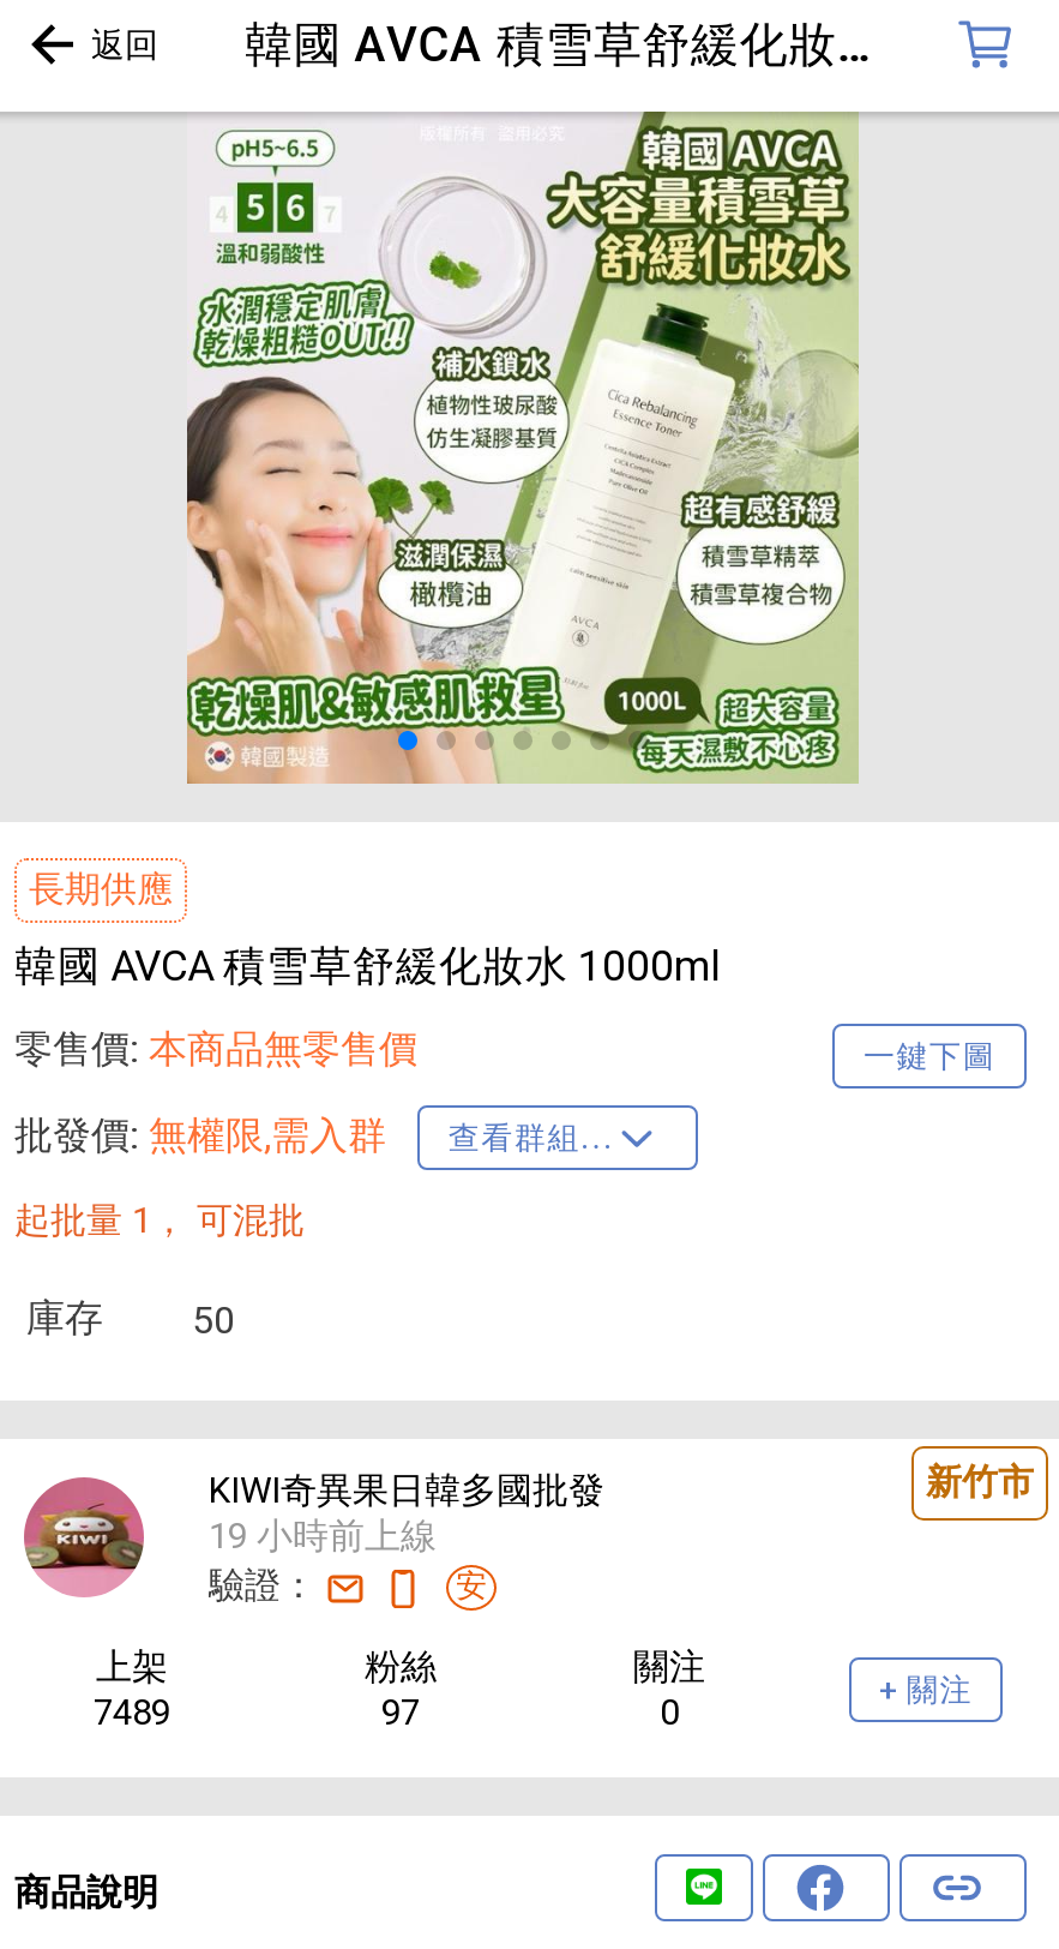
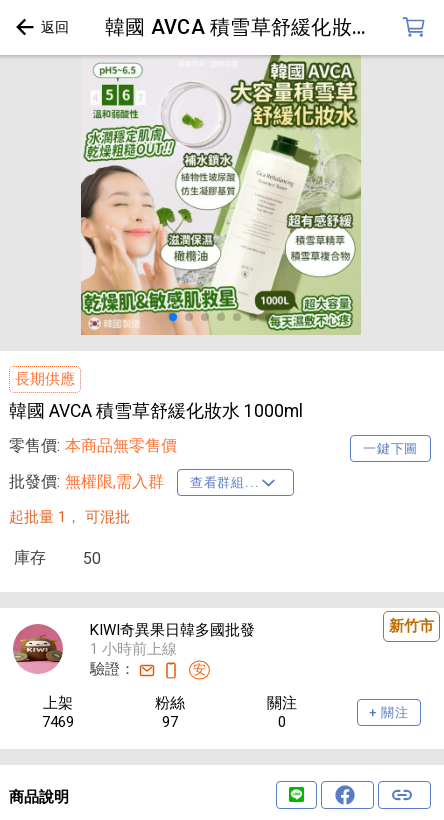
- 19 小時前上線
+ 1 小時前上線

- 7489
+ 7469
